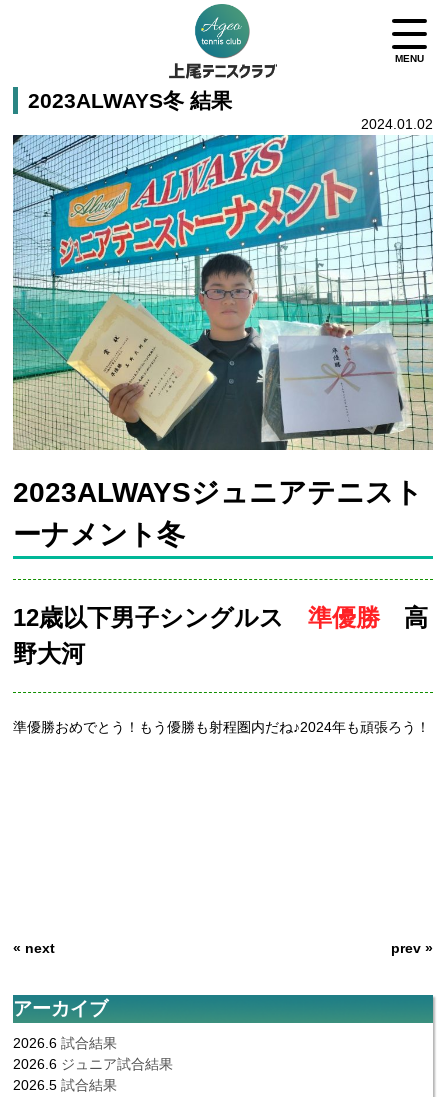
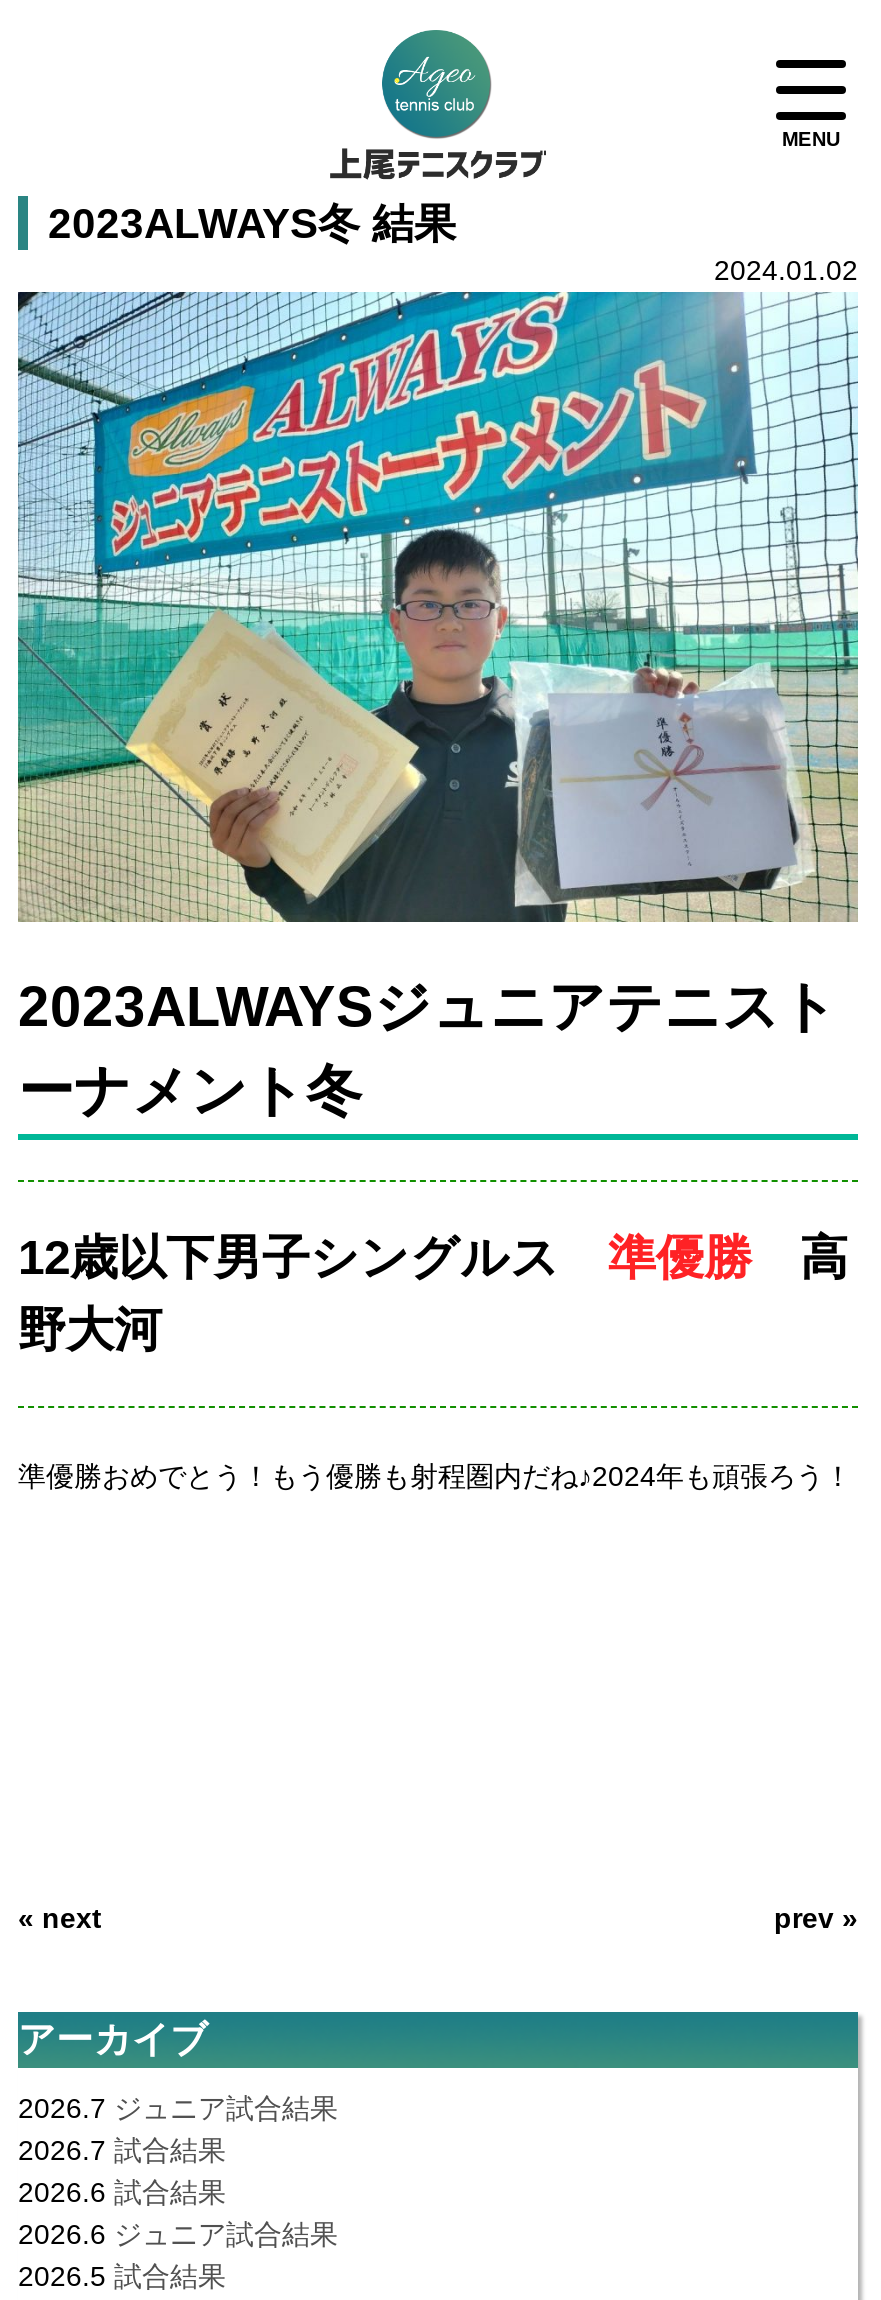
+ 2026.7ジュニア試合結果
+ 2026.7試合結果
